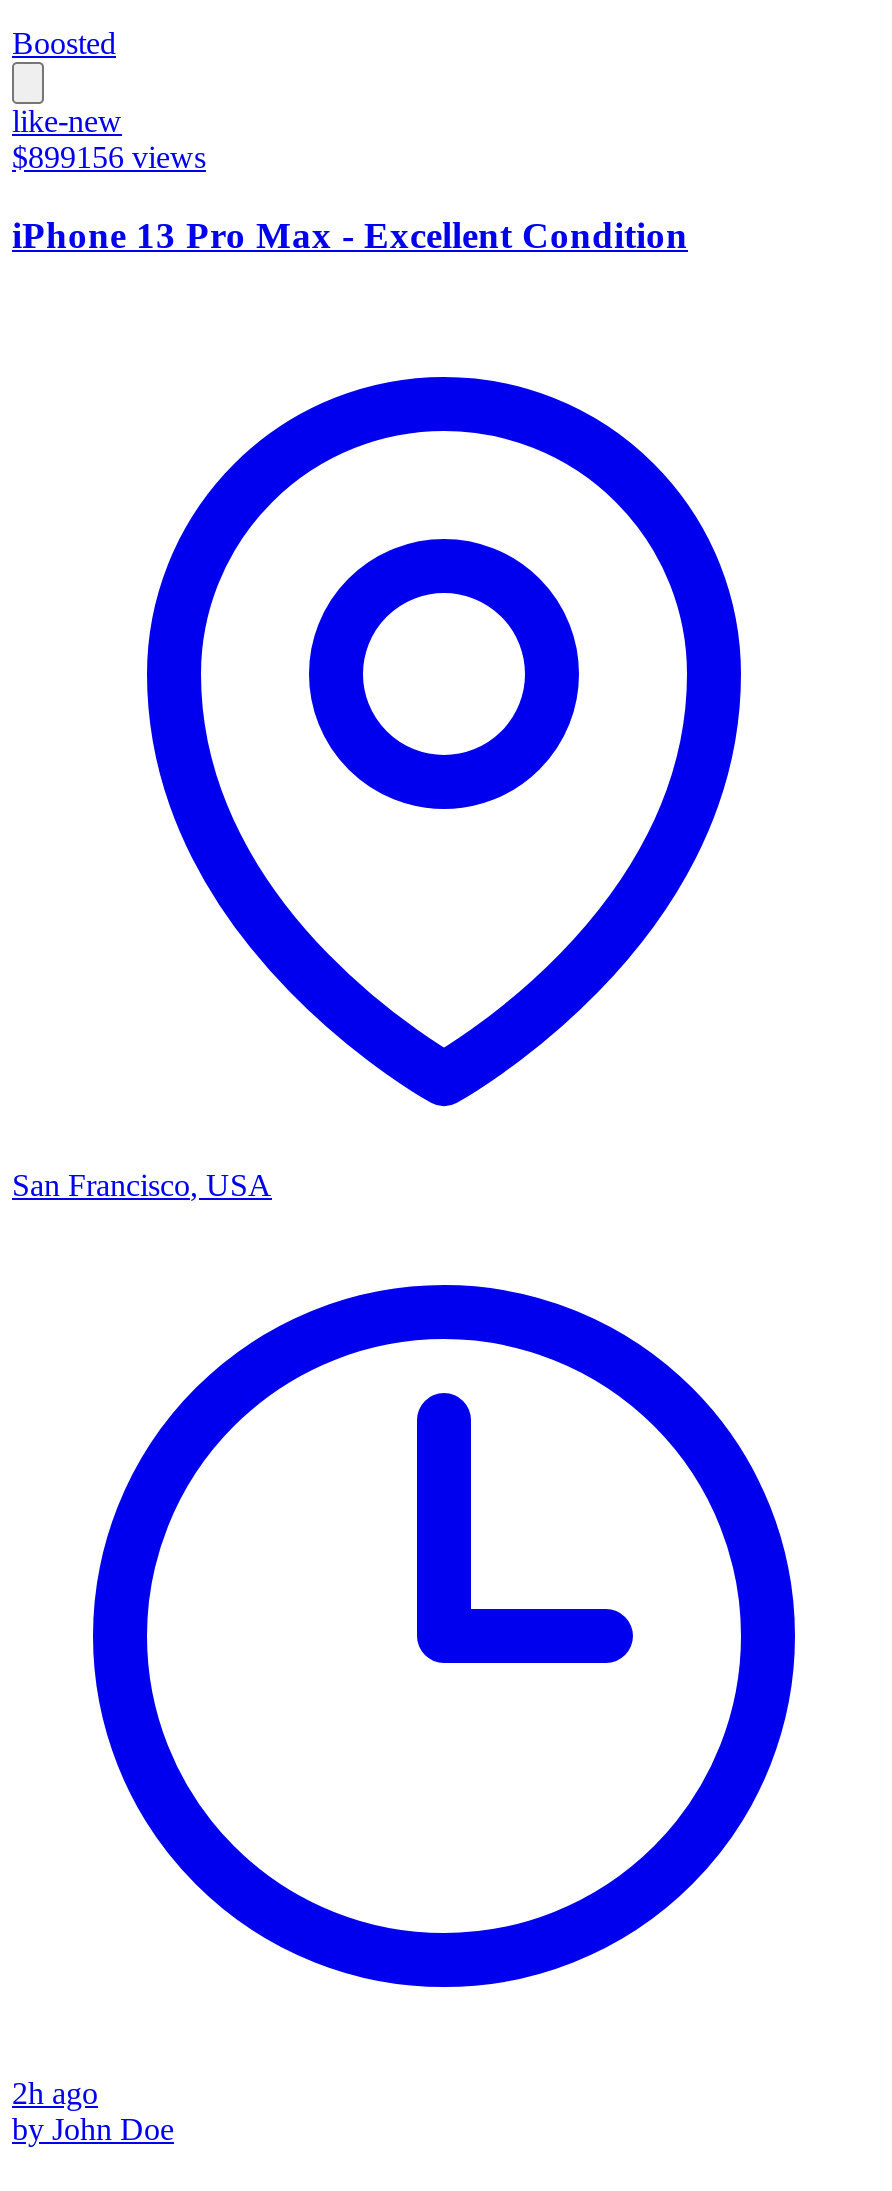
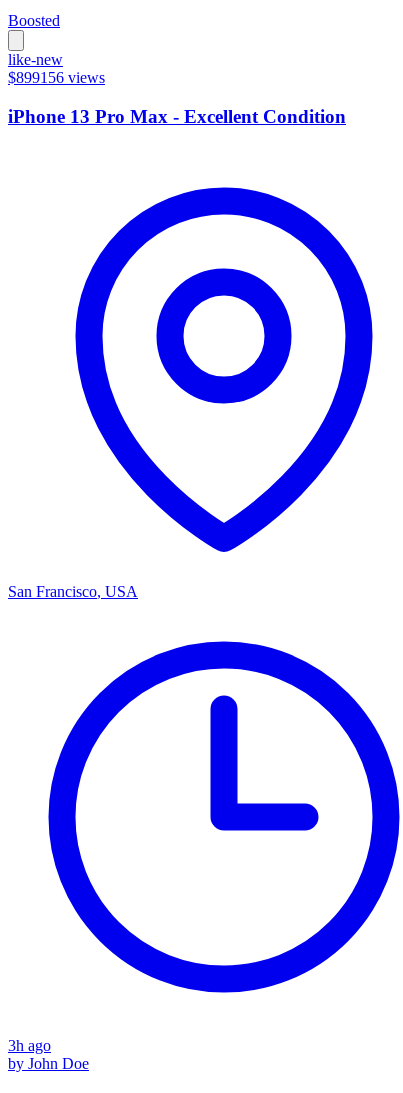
- 2h ago
+ 3h ago
